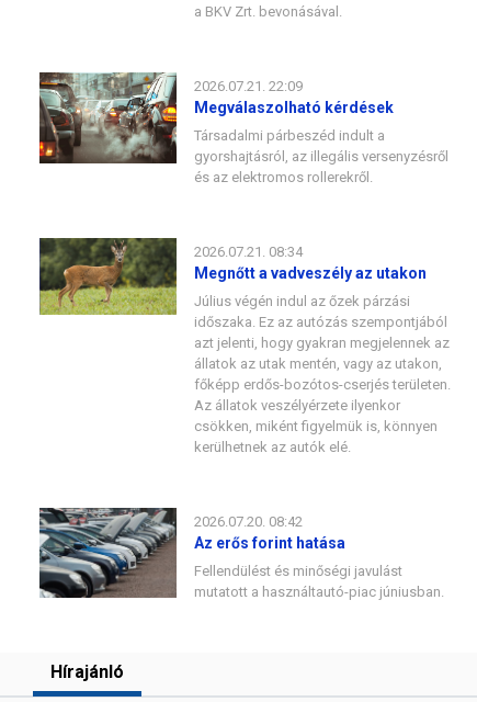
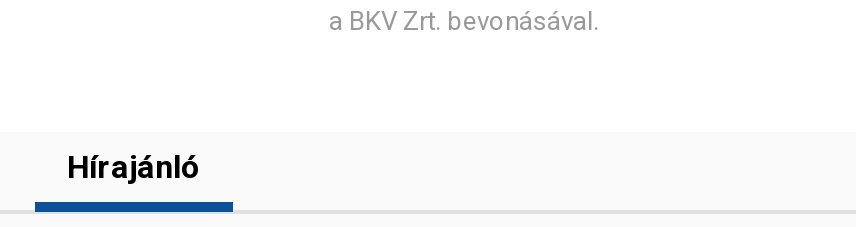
- [image]
- 2026.07.21. 22:09
- Megválaszolható kérdések
- Társadalmi párbeszéd indult a
- gyorshajtásról, az illegális versenyzésről
- és az elektromos rollerekről.

- [image]
- 2026.07.21. 08:34
- Megnőtt a vadveszély az utakon
- Július végén indul az őzek párzási
- időszaka. Ez az autózás szempontjából
- azt jelenti, hogy gyakran megjelennek az
- állatok az utak mentén, vagy az utakon,
- főképp erdős-bozótos-cserjés területen.
- Az állatok veszélyérzete ilyenkor
- csökken, miként figyelmük is, könnyen
- kerülhetnek az autók elé.

- [image]
- 2026.07.20. 08:42
- Az erős forint hatása
- Fellendülést és minőségi javulást
- mutatott a használtautó-piac júniusban.
